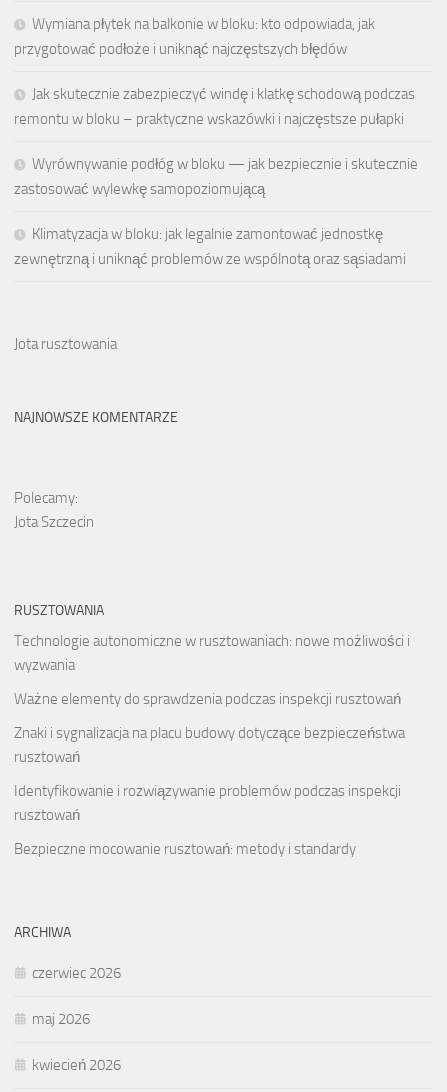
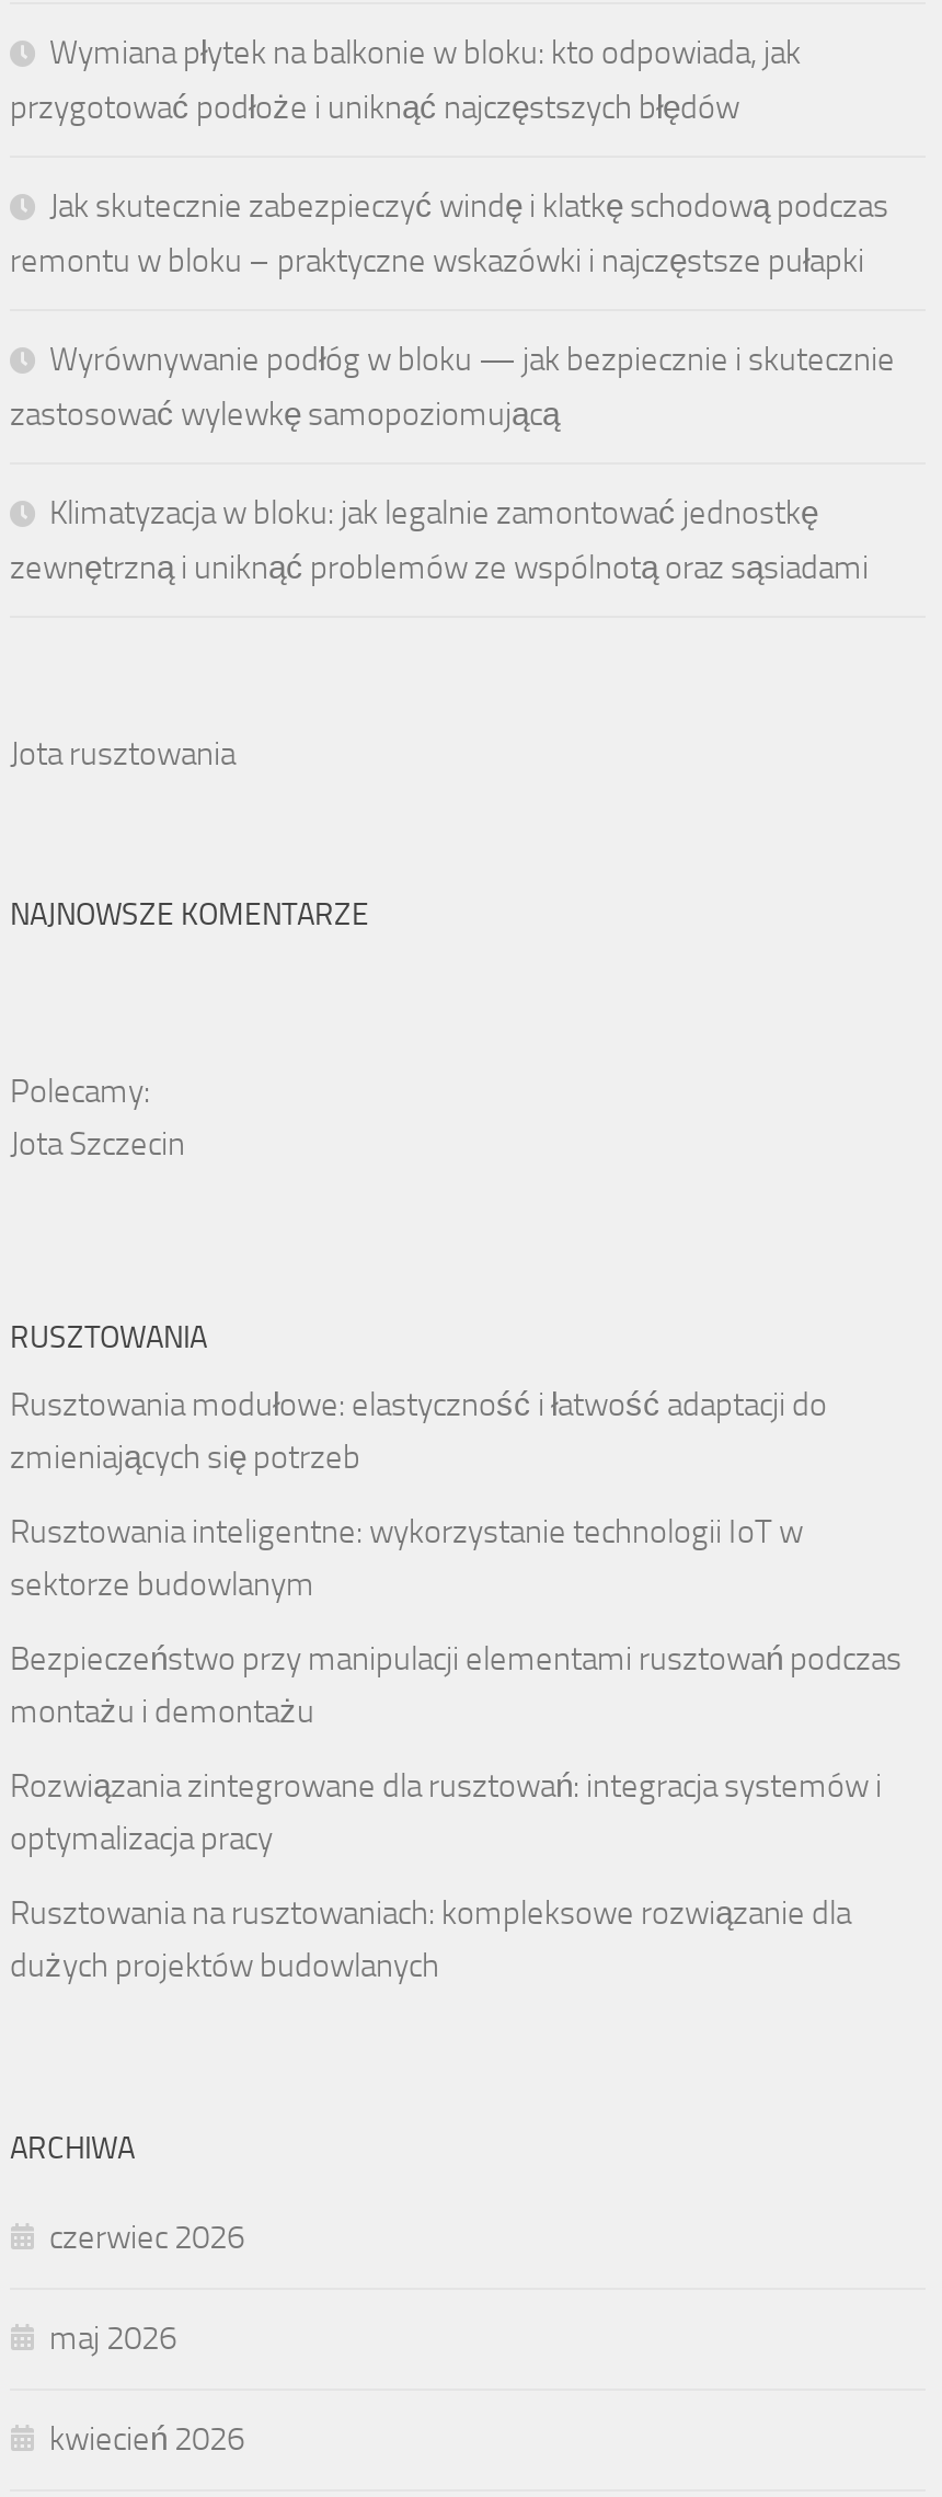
- Technologie autonomiczne w rusztowaniach: nowe możliwości i
- wyzwania
+ Rusztowania modułowe: elastyczność i łatwość adaptacji do
+ zmieniających się potrzeb

- Ważne elementy do sprawdzenia podczas inspekcji rusztowań
+ Rusztowania inteligentne: wykorzystanie technologii IoT w
+ sektorze budowlanym

- Znaki i sygnalizacja na placu budowy dotyczące bezpieczeństwa
- rusztowań
+ Bezpieczeństwo przy manipulacji elementami rusztowań podczas
+ montażu i demontażu

- Identyfikowanie i rozwiązywanie problemów podczas inspekcji
- rusztowań
+ Rozwiązania zintegrowane dla rusztowań: integracja systemów i
+ optymalizacja pracy

- Bezpieczne mocowanie rusztowań: metody i standardy
+ Rusztowania na rusztowaniach: kompleksowe rozwiązanie dla
+ dużych projektów budowlanych
